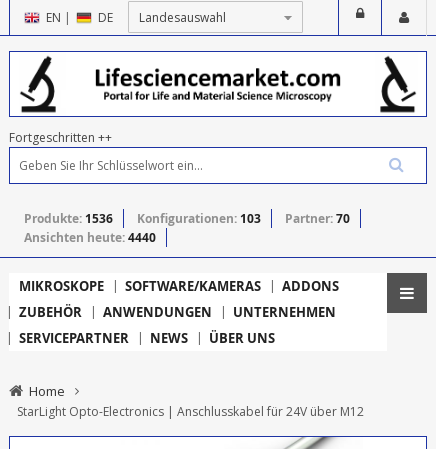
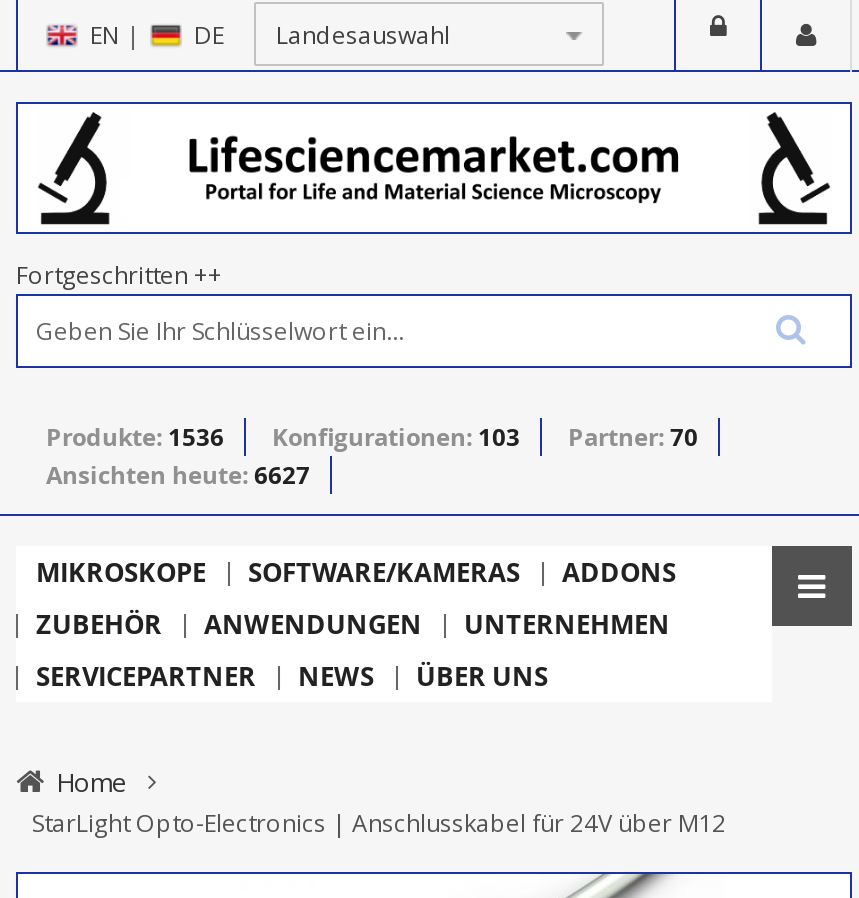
- Ansichten heute: 4440
+ Ansichten heute: 6627
